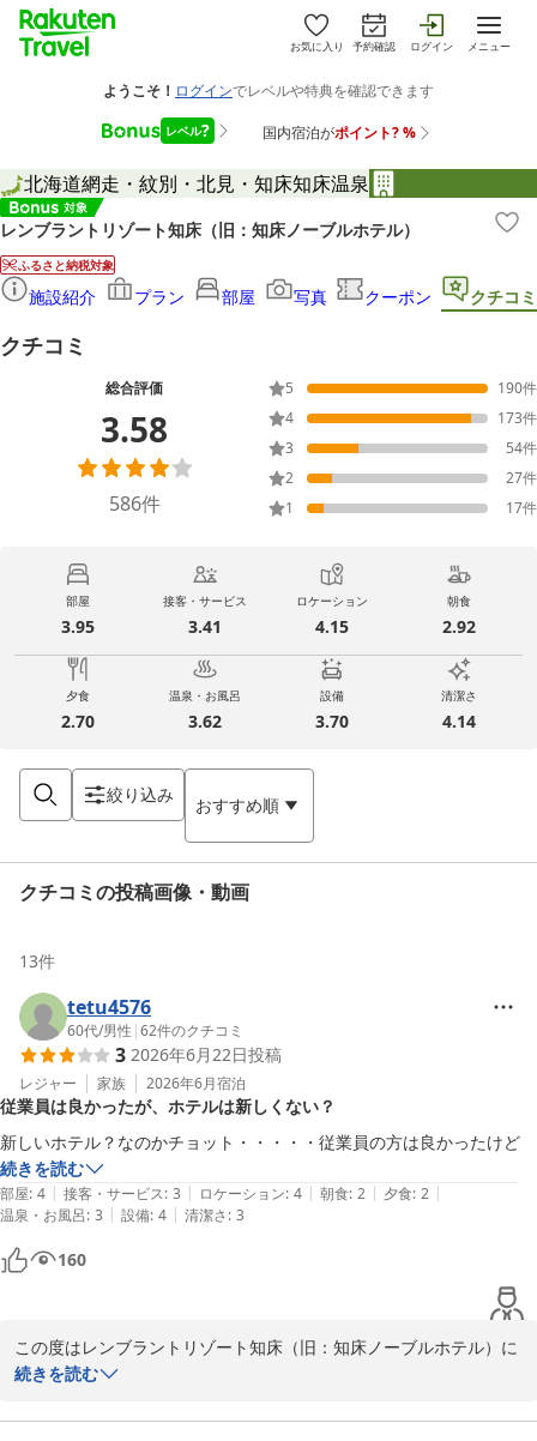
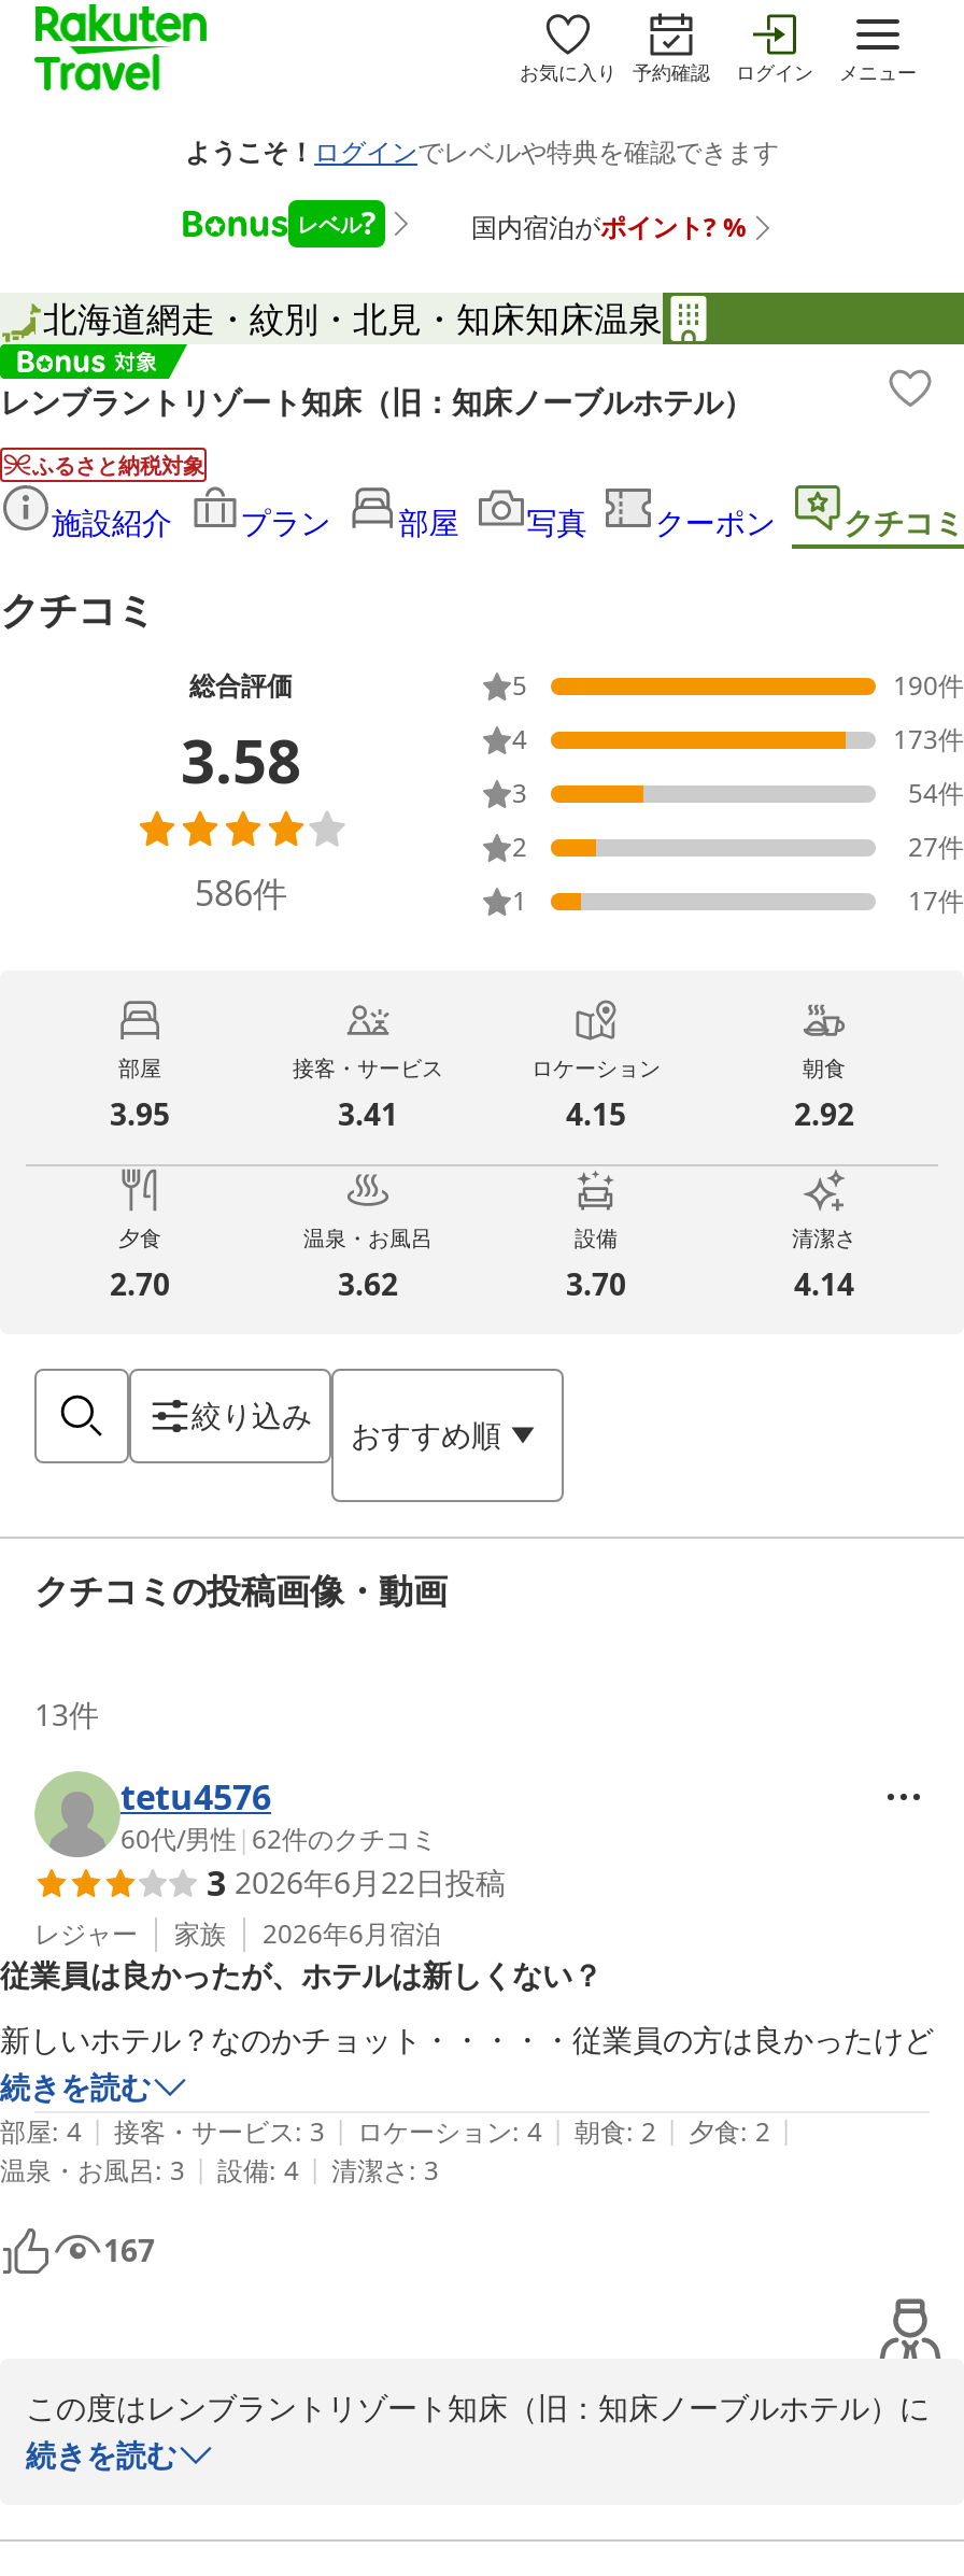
- 160
+ 167
